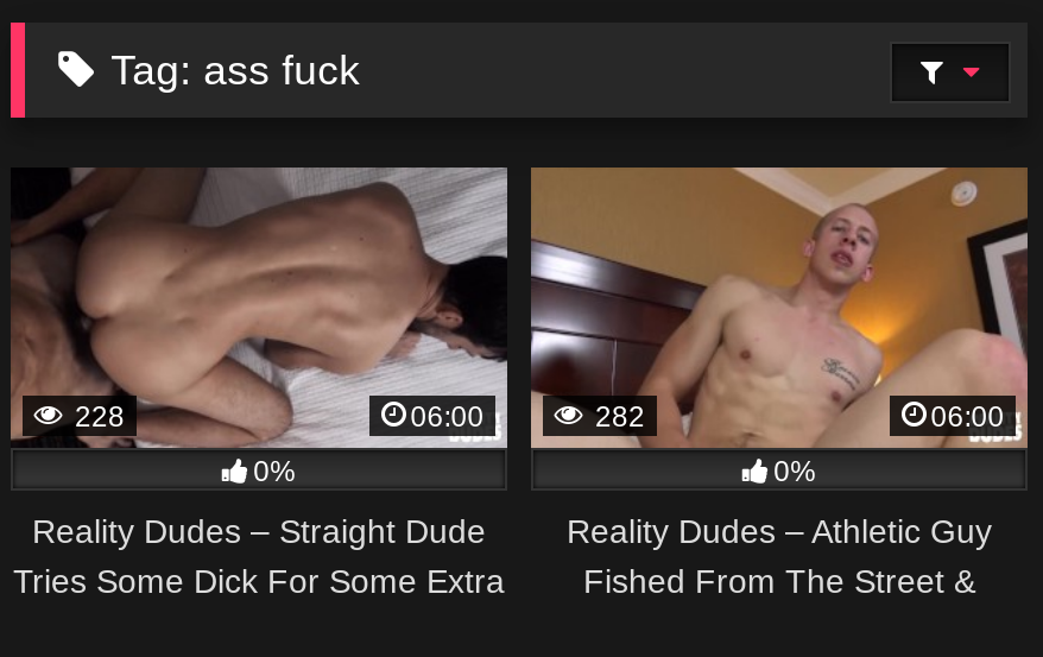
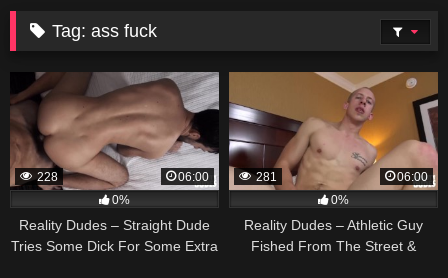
- 282
+ 281
